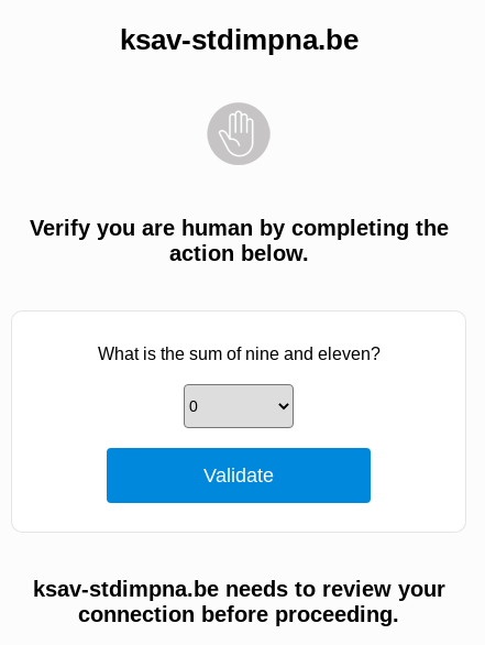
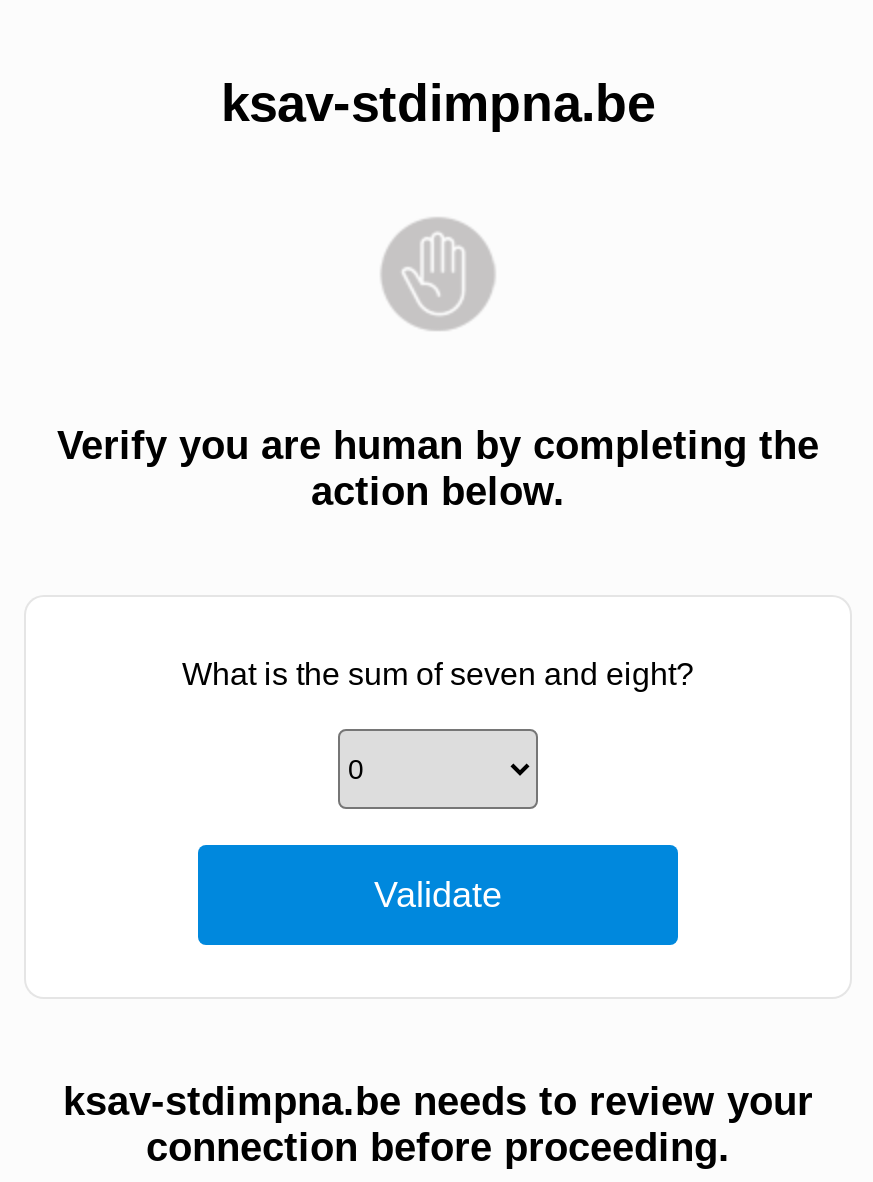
- What is the sum of nine and eleven?
+ What is the sum of seven and eight?
